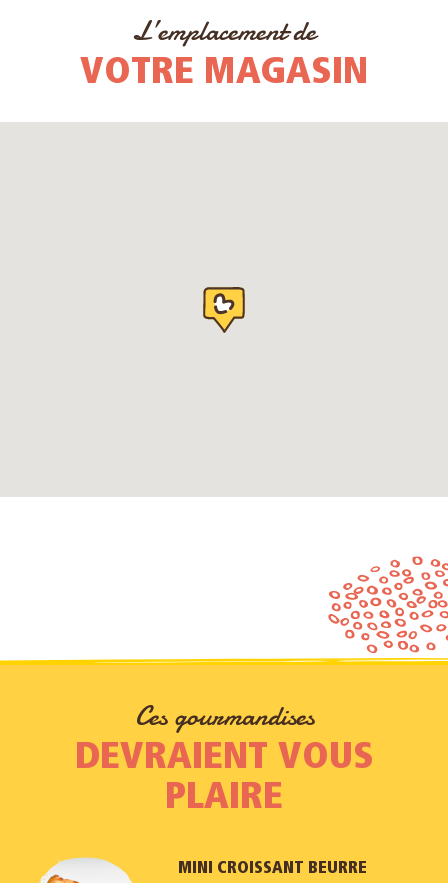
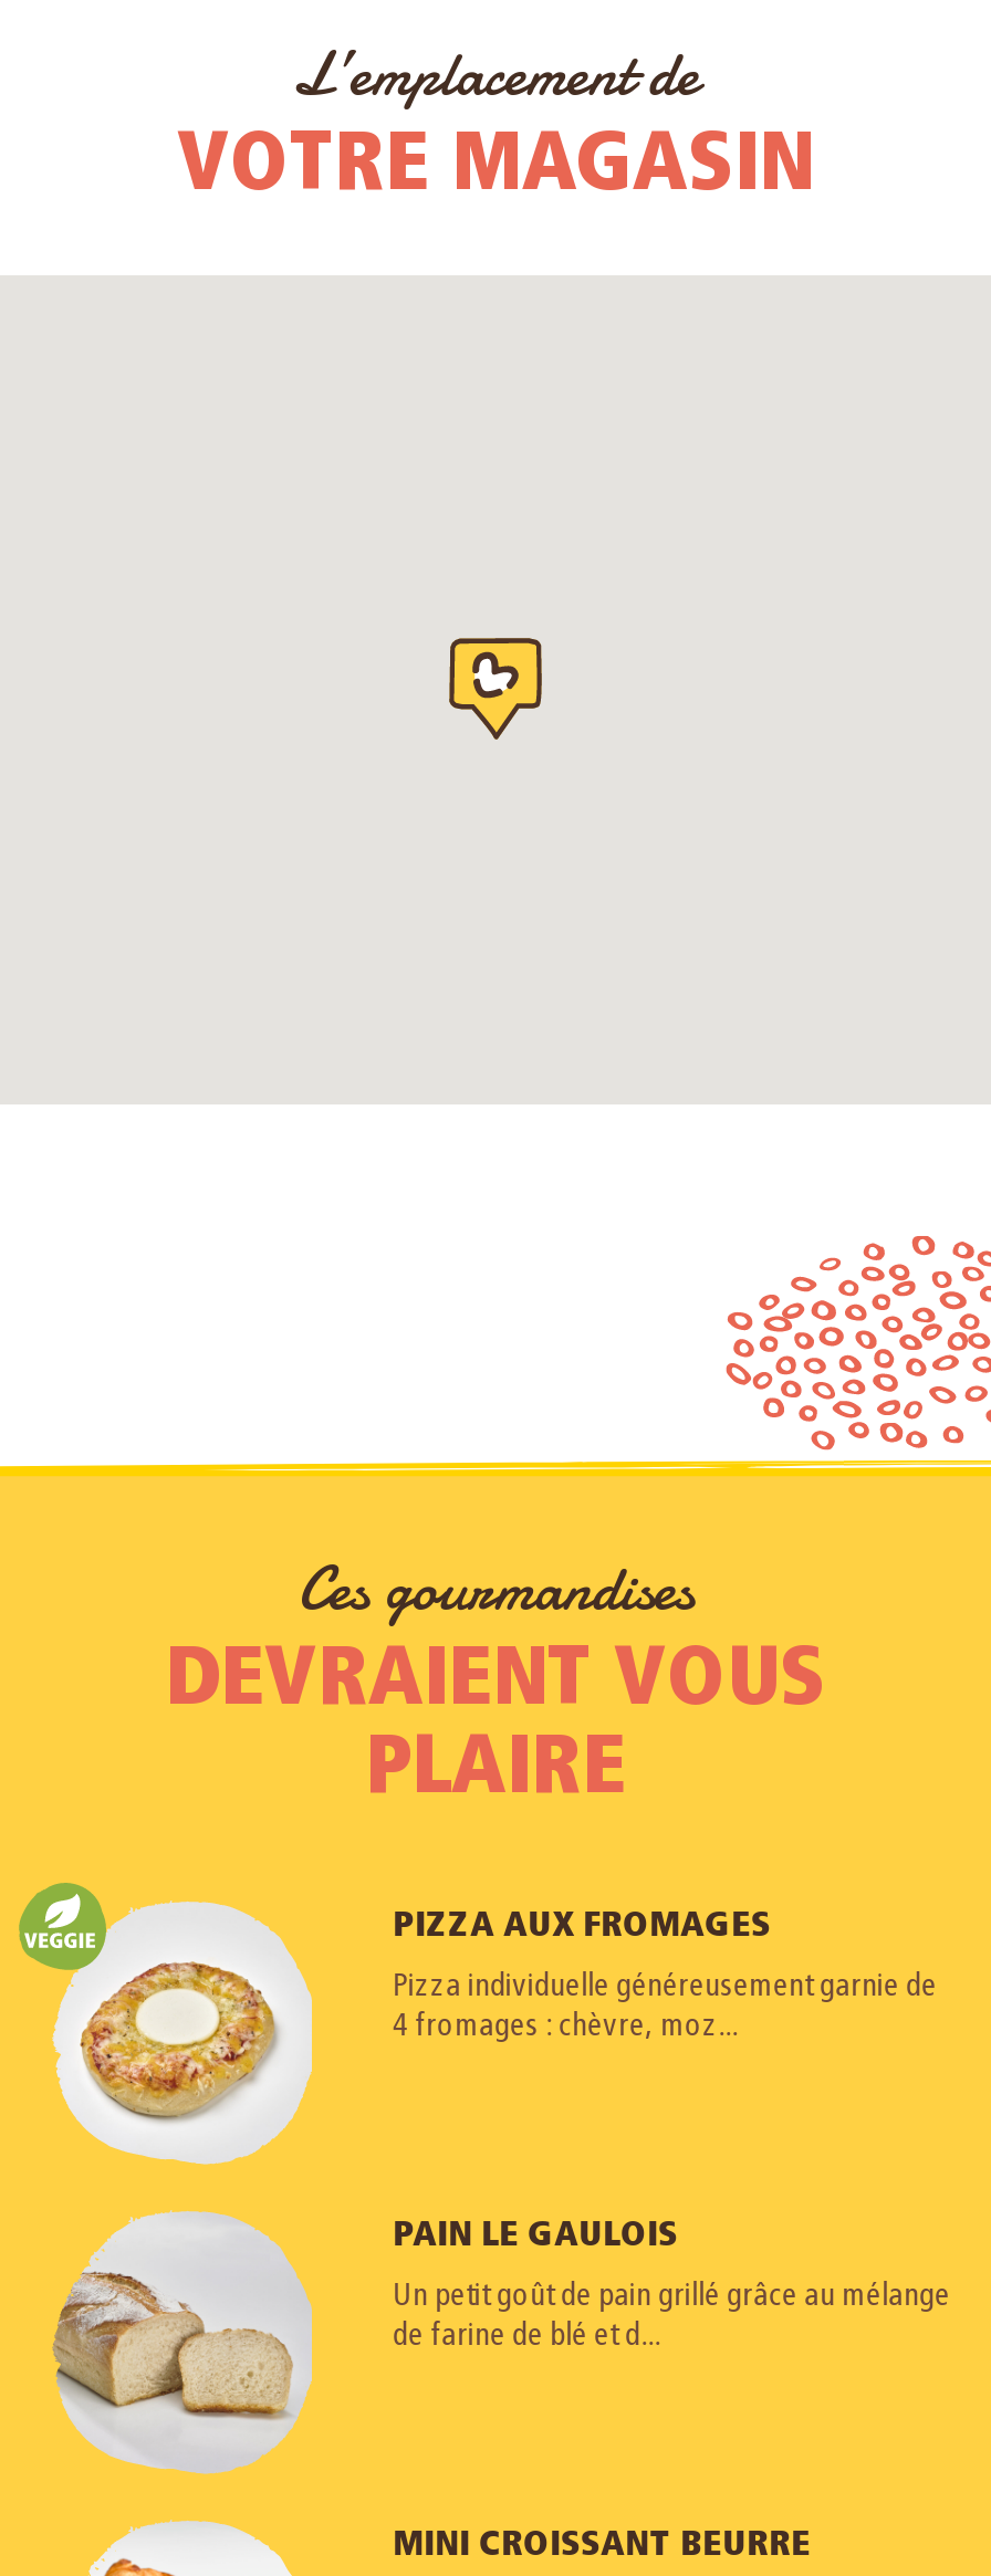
+ [image]
+ PIZZA AUX FROMAGES
+ Pizza individuelle généreusement garnie de
+ 4 fromages : chèvre, moz...

+ [image]
+ PAIN LE GAULOIS
+ Un petit goût de pain grillé grâce au mélange
+ de farine de blé et d...
